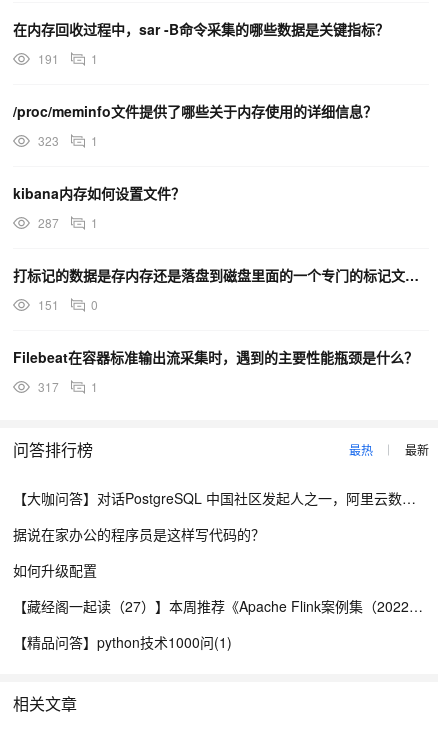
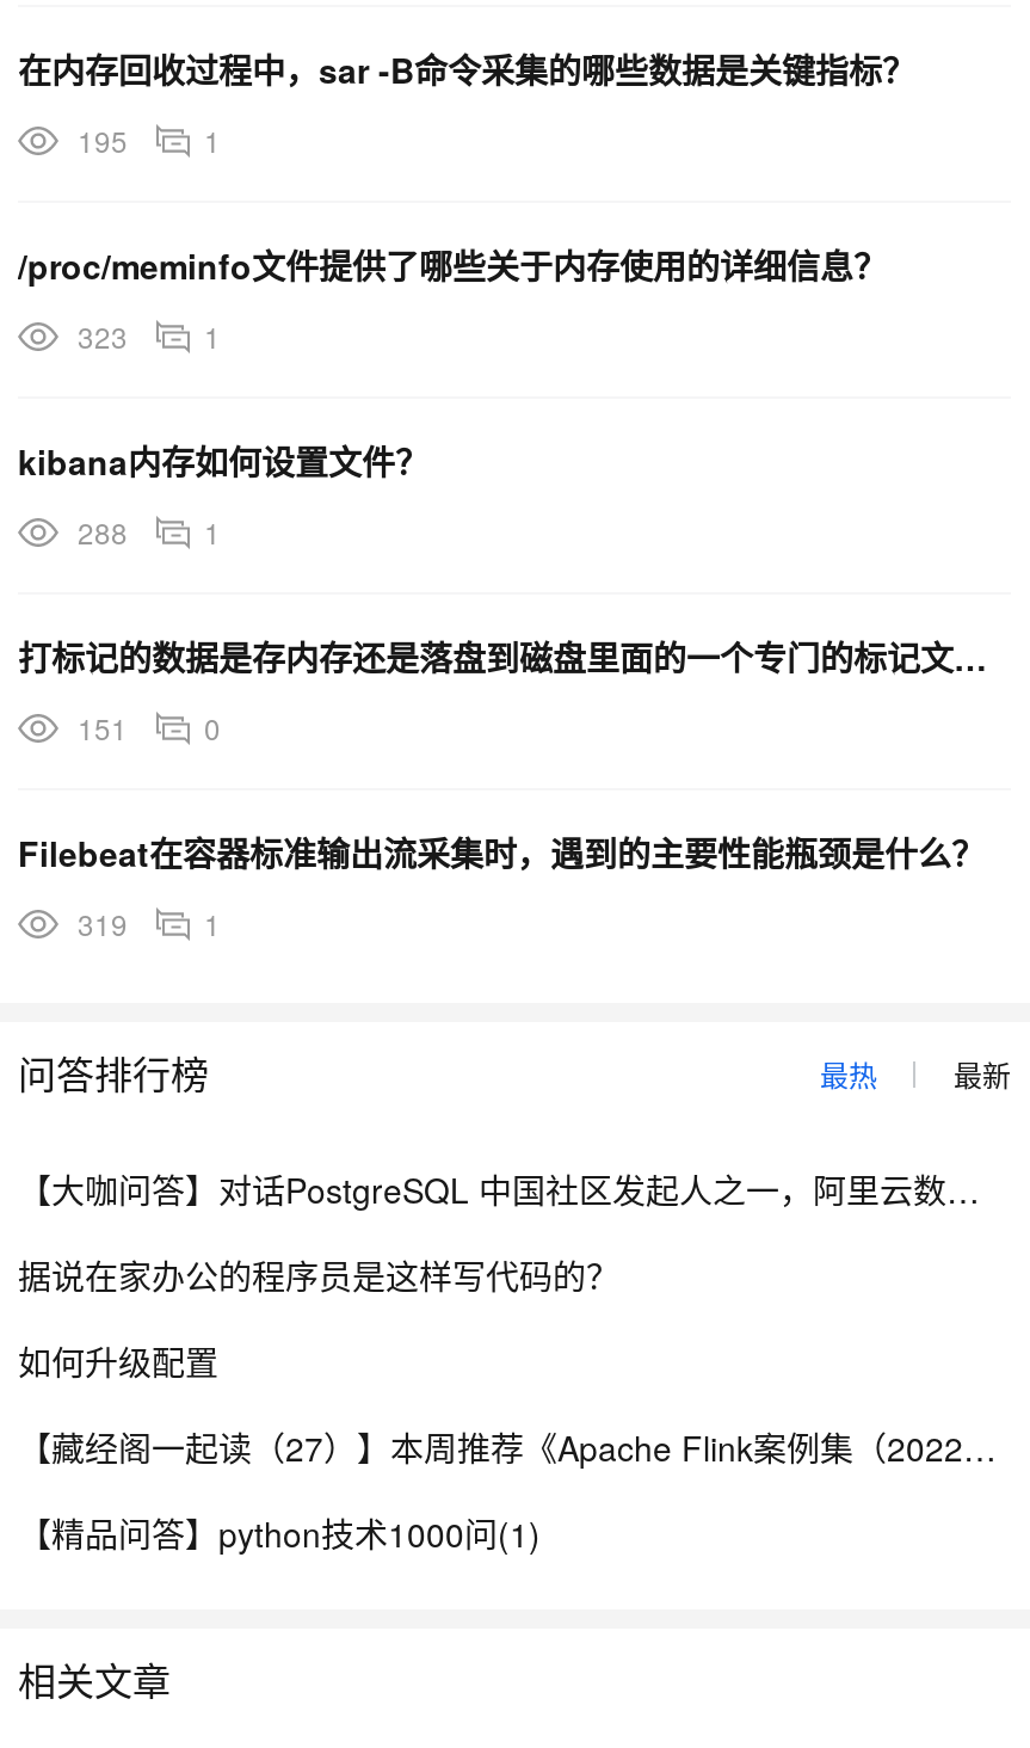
- 191 1
+ 195 1

- 287 1
+ 288 1

- 317 1
+ 319 1
